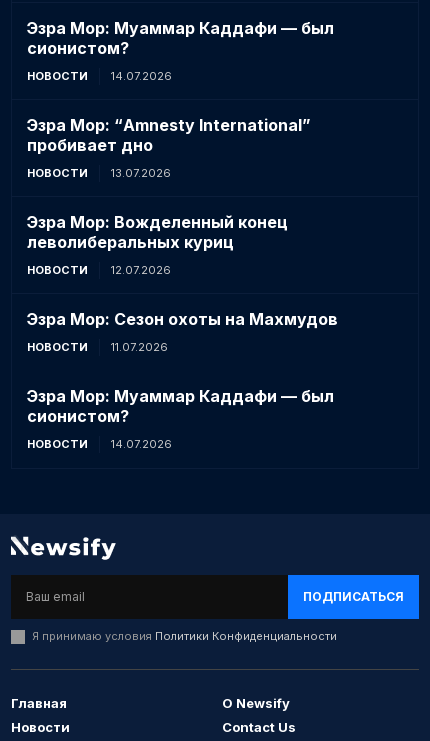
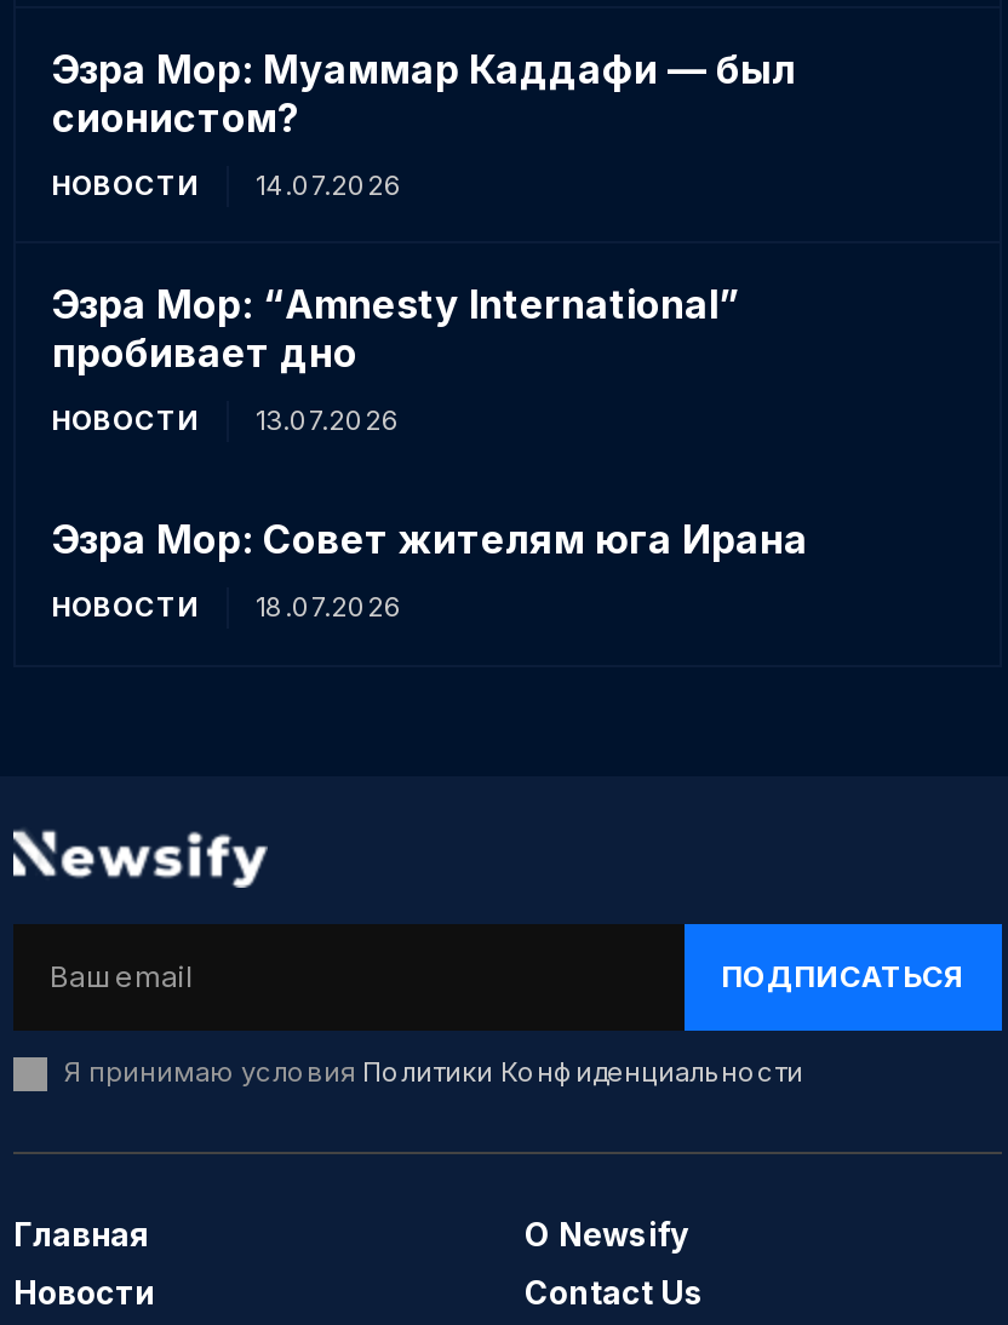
- Эзра Мор: Вожделенный конец
- леволиберальных куриц
+ Эзра Мор: Совет жителям юга Ирана

- 12.07.2026
- Эзра Мор: Сезон охоты на Махмудов
- НОВОСТИ
- 11.07.2026
- Эзра Мор: Муаммар Каддафи — был
- сионистом?
- НОВОСТИ
- 14.07.2026
+ 18.07.2026
